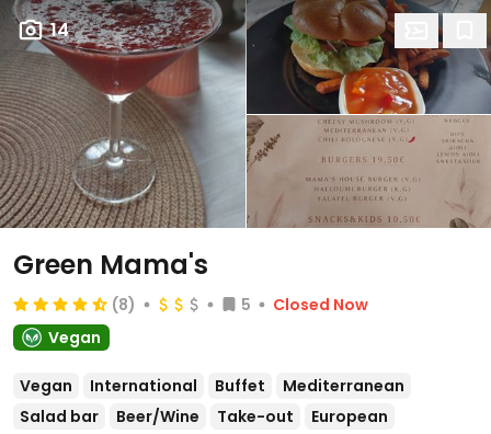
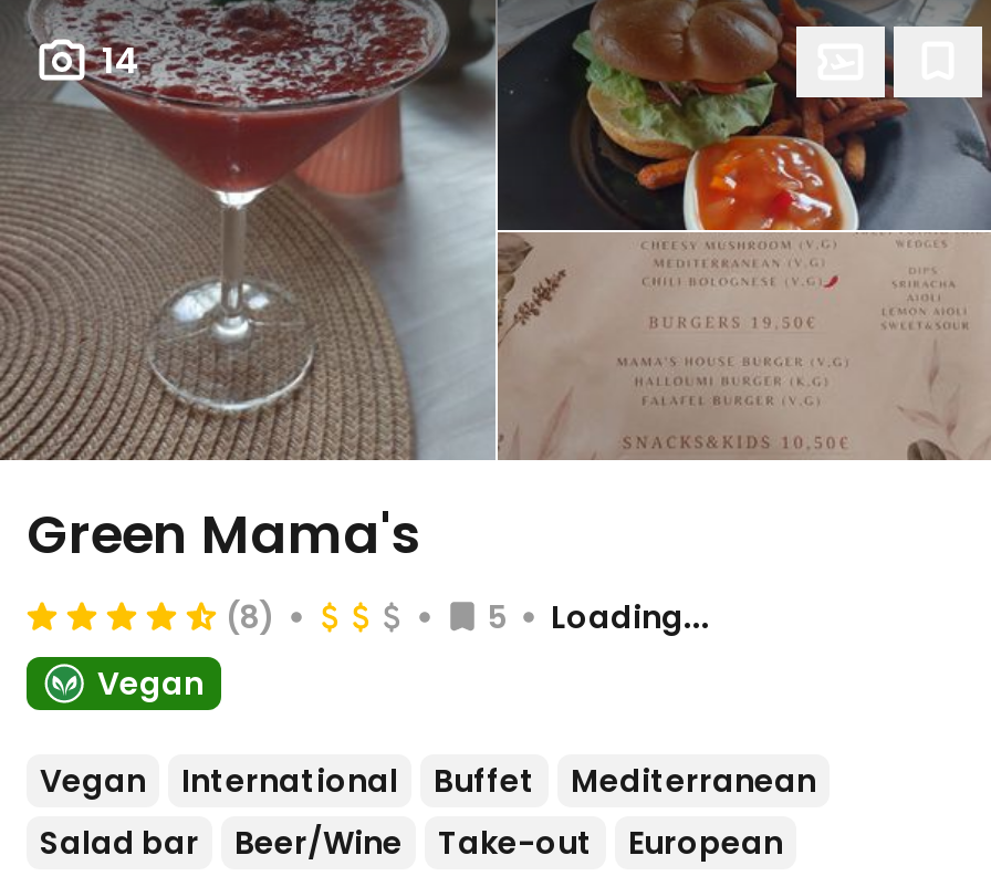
- Closed Now
+ Loading...
